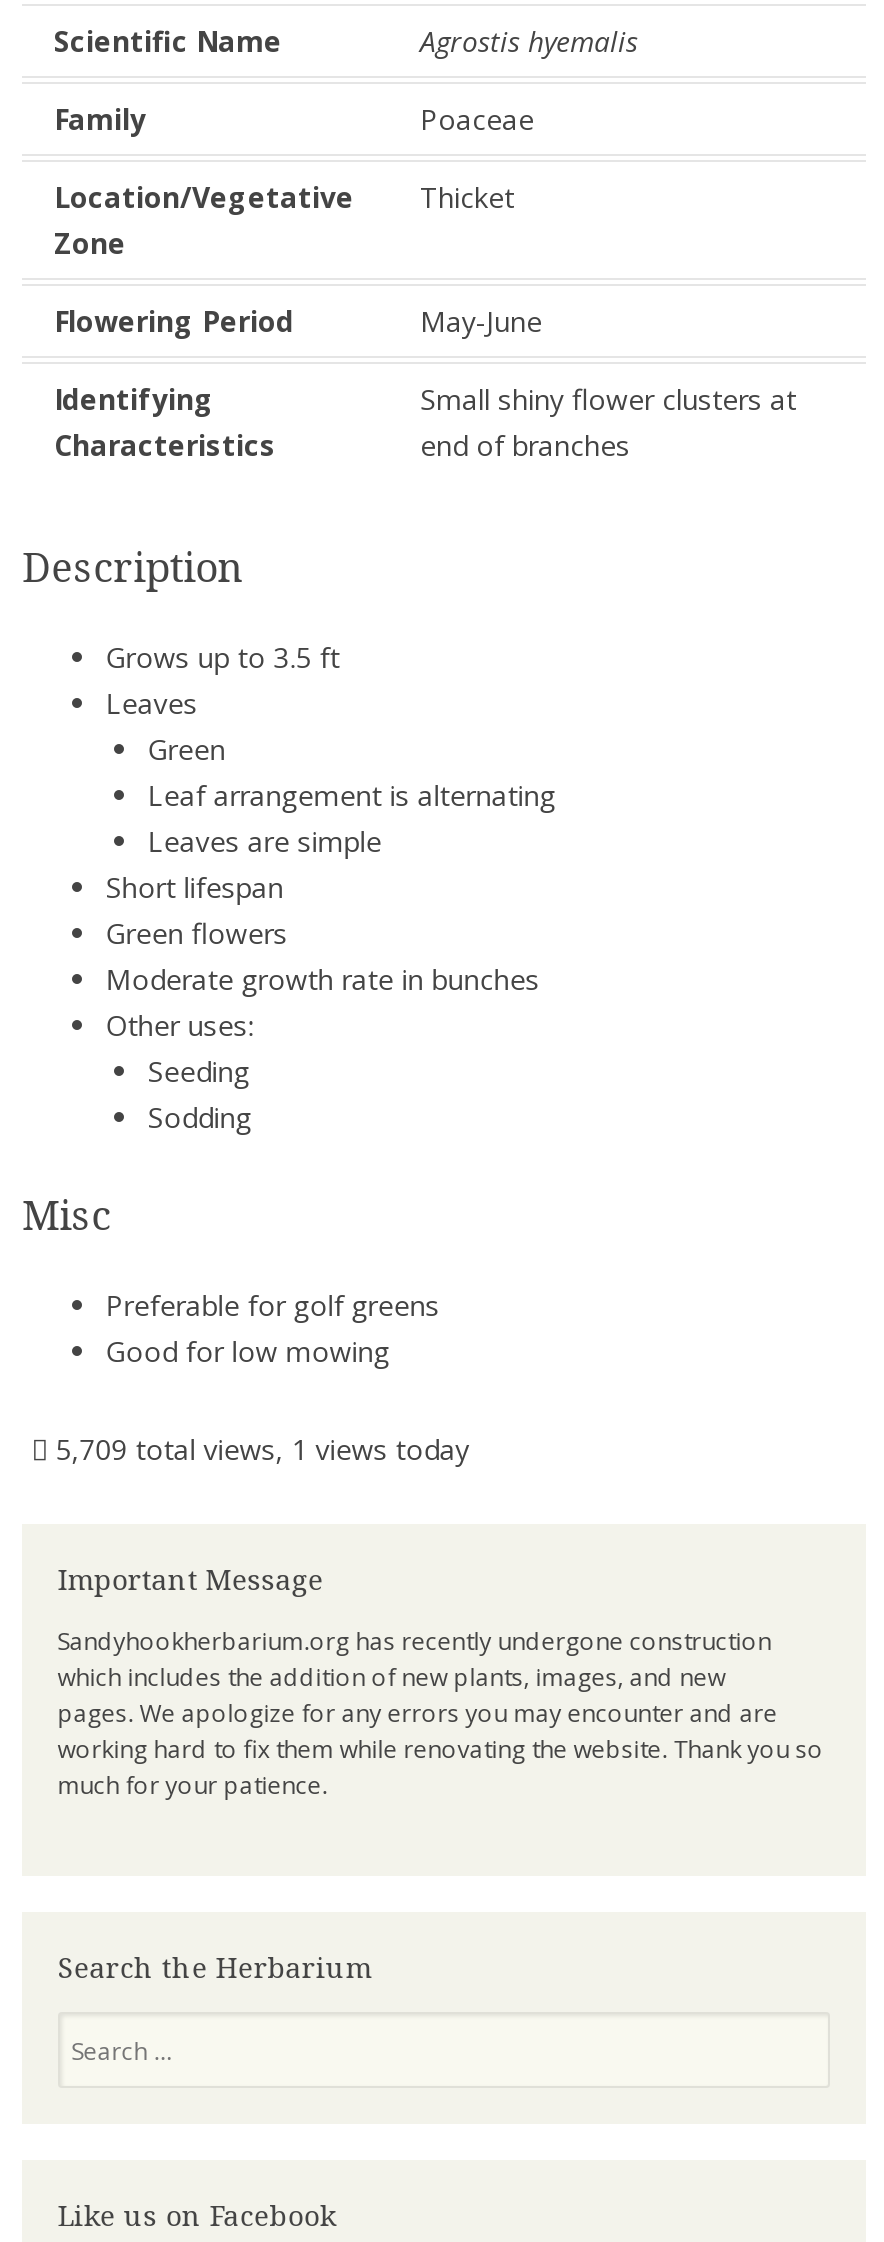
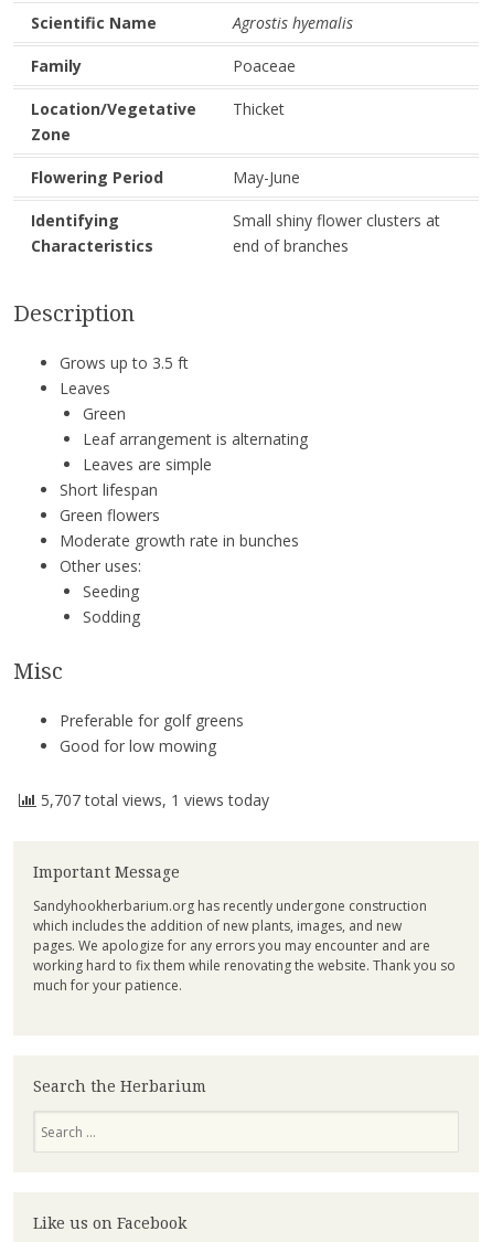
- 5,709 total views, 1 views today
+ 5,707 total views, 1 views today
